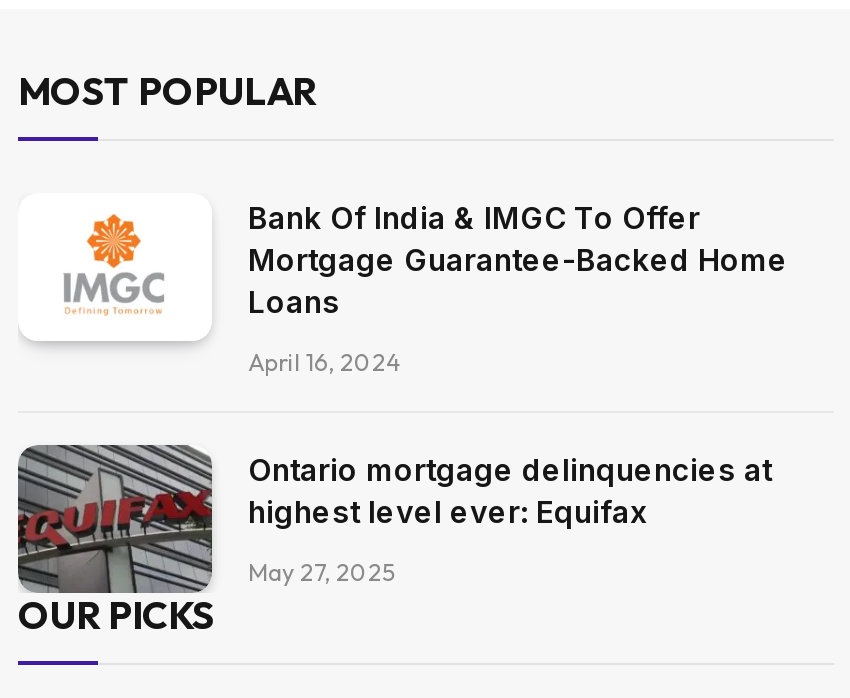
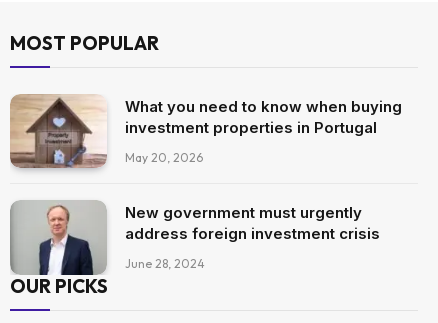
- [image]
- Bank Of India & IMGC To Offer
- Mortgage Guarantee-Backed Home
- Loans
+ [image]
+ What you need to know when buying
+ investment properties in Portugal

- April 16, 2024
+ May 20, 2026

- [image]
- Ontario mortgage delinquencies at
- highest level ever: Equifax
+ [image]
+ New government must urgently
+ address foreign investment crisis

- May 27, 2025
+ June 28, 2024
